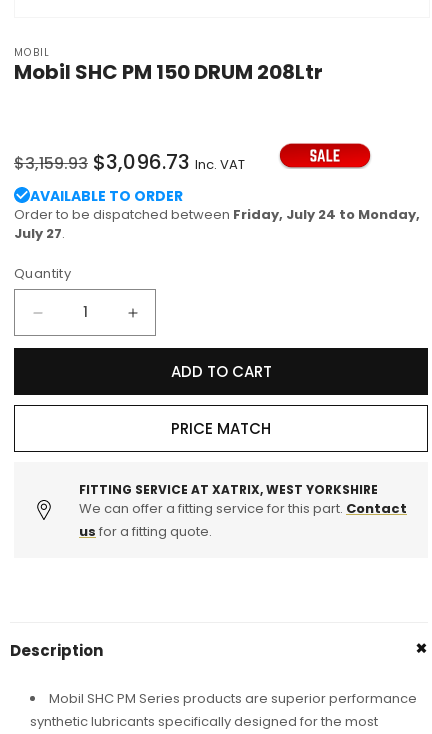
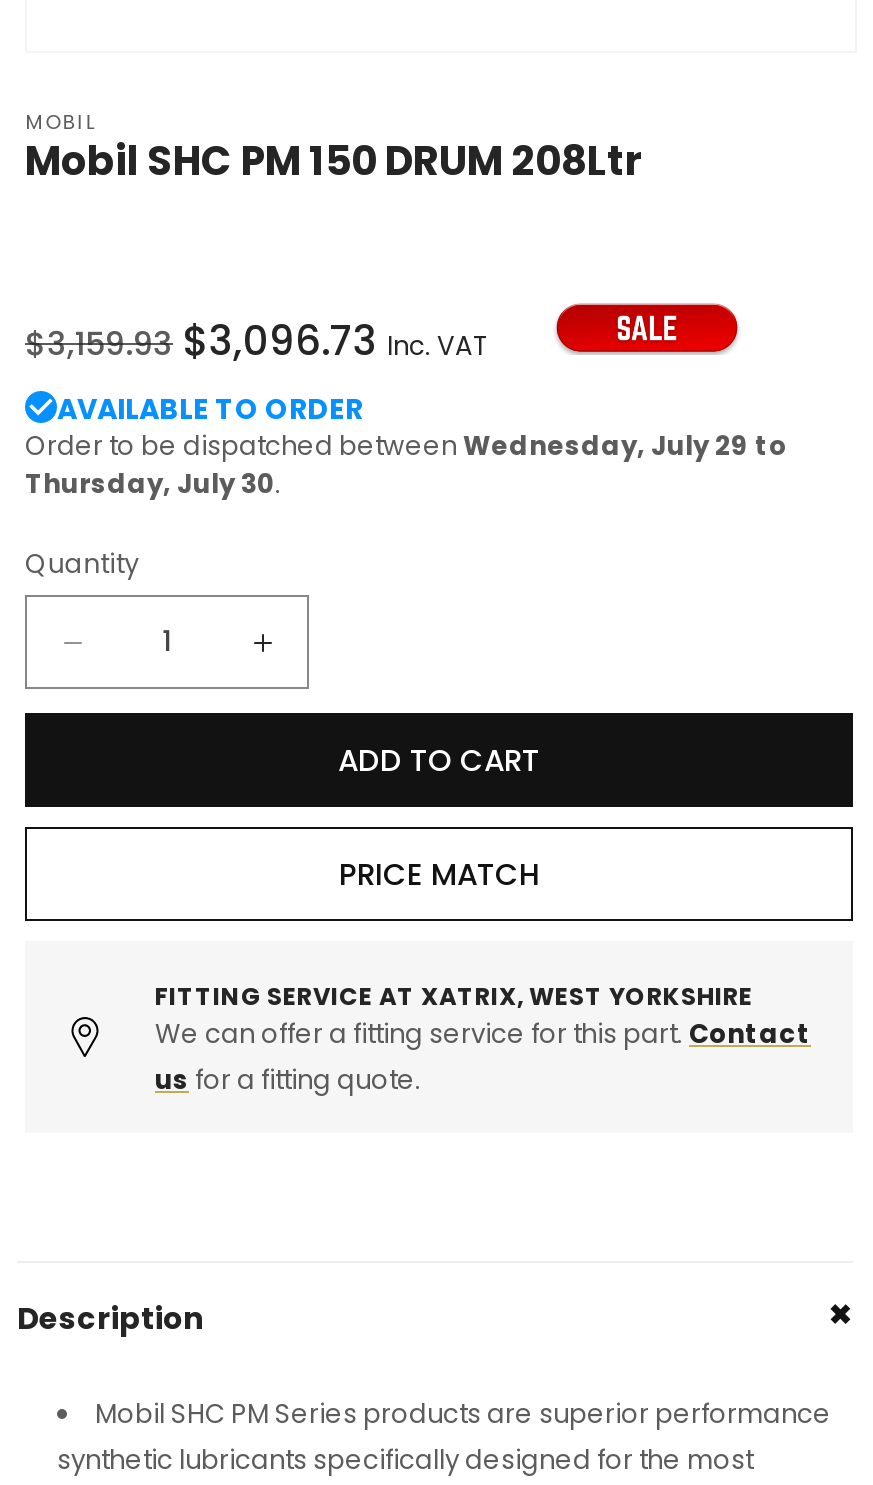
- Order to be dispatched between Friday, July 24 to Monday,
- July 27.
+ Order to be dispatched between Wednesday, July 29 to
+ Thursday, July 30.
